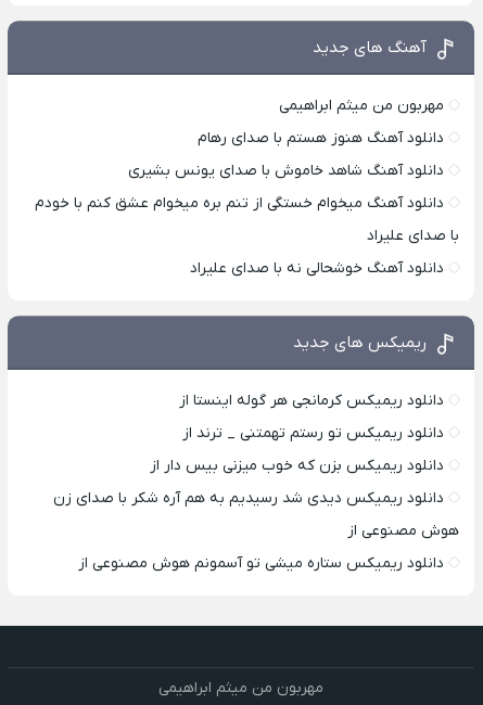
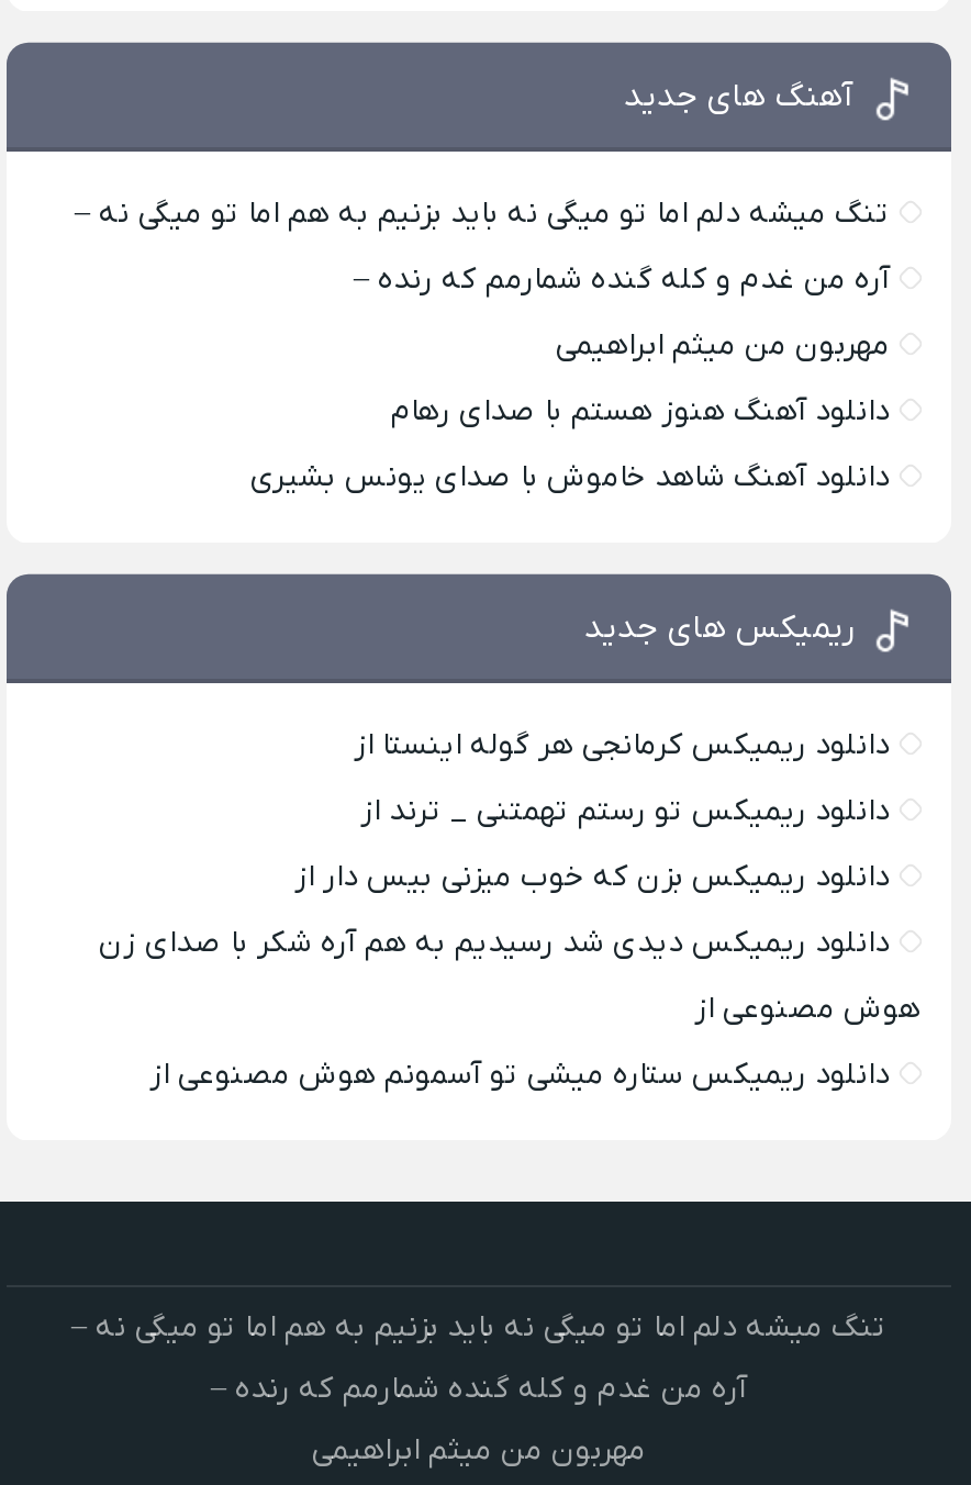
+ تنگ میشه دلم اما تو میگی نه باید بزنیم به هم اما تو میگی نه –
+ آره من غدم و کله گنده شمارمم که رنده –

moved down: مهربون من میثم ابراهیمی | دانلود آهنگ هنوز هستم با صدای رهام | دانلود آهنگ شاهد خاموش با صدای یونس بشیری

- دانلود آهنگ میخوام خستگی از تنم بره میخوام عشق کنم با خودم
- با صدای علیراد
- دانلود آهنگ خوشحالی نه با صدای علیراد

moved up: ریمیکس های جدید | دانلود ریمیکس کرمانجی هر گوله اینستا از | دانلود ریمیکس تو رستم تهمتنی _ ترند از | دانلود ریمیکس بزن که خوب میزنی بیس دار از | دانلود ریمیکس دیدی شد رسیدیم به هم آره شکر با صدای زن | هوش مصنوعی از | دانلود ریمیکس ستاره میشی تو آسمونم هوش مصنوعی از

+ تنگ میشه دلم اما تو میگی نه باید بزنیم به هم اما تو میگی نه –
+ آره من غدم و کله گنده شمارمم که رنده –
